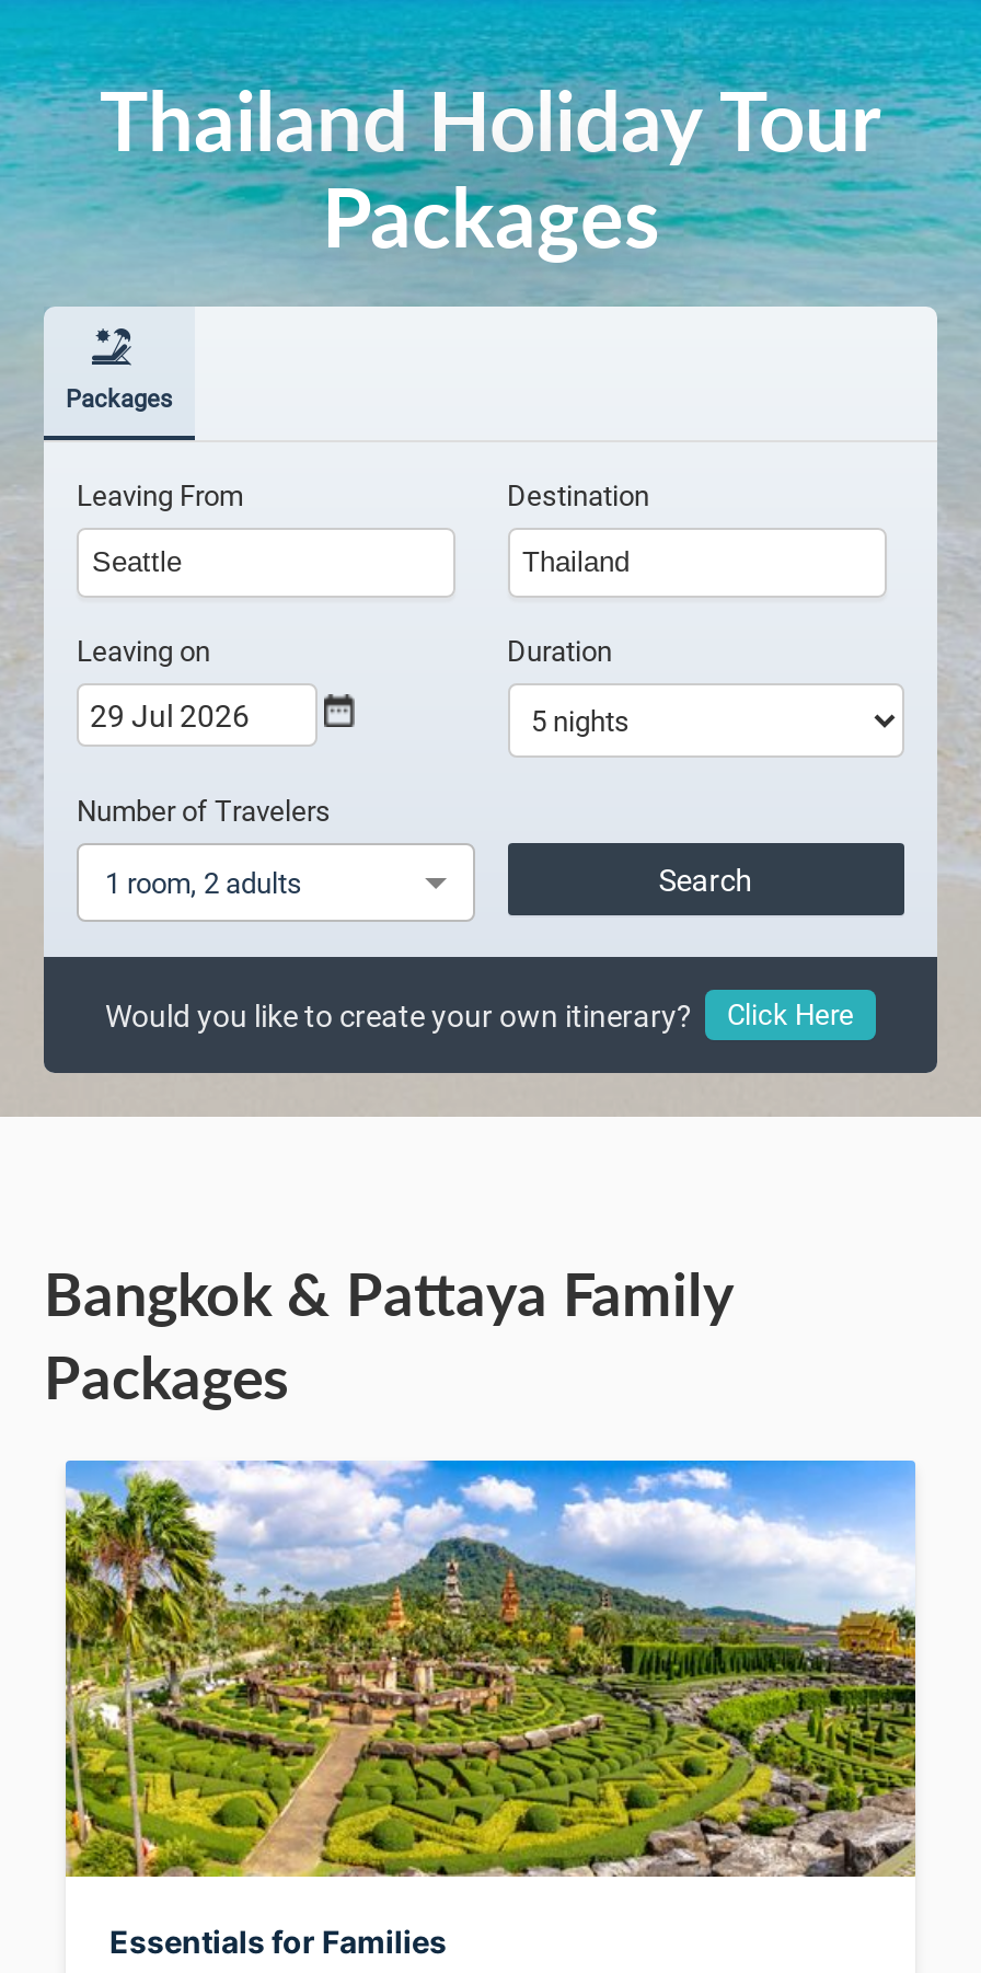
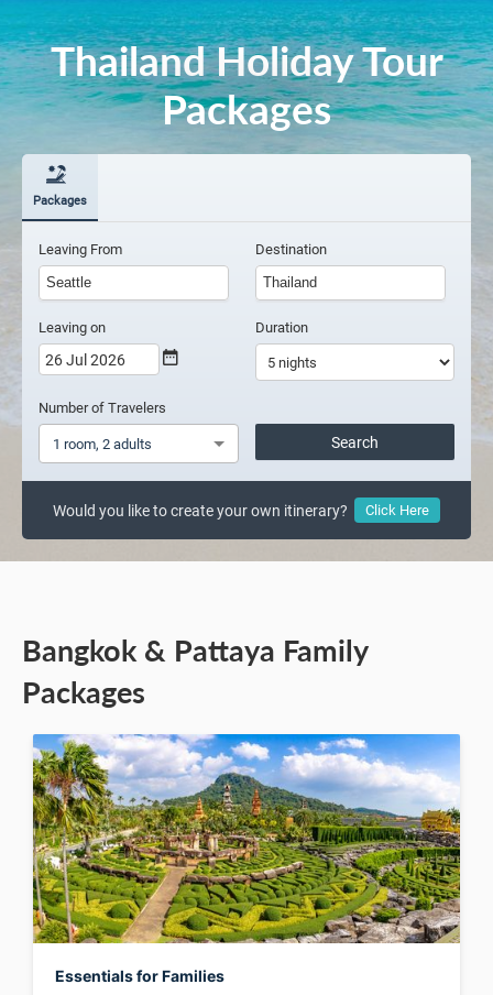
- 29 Jul 2026
+ 26 Jul 2026
